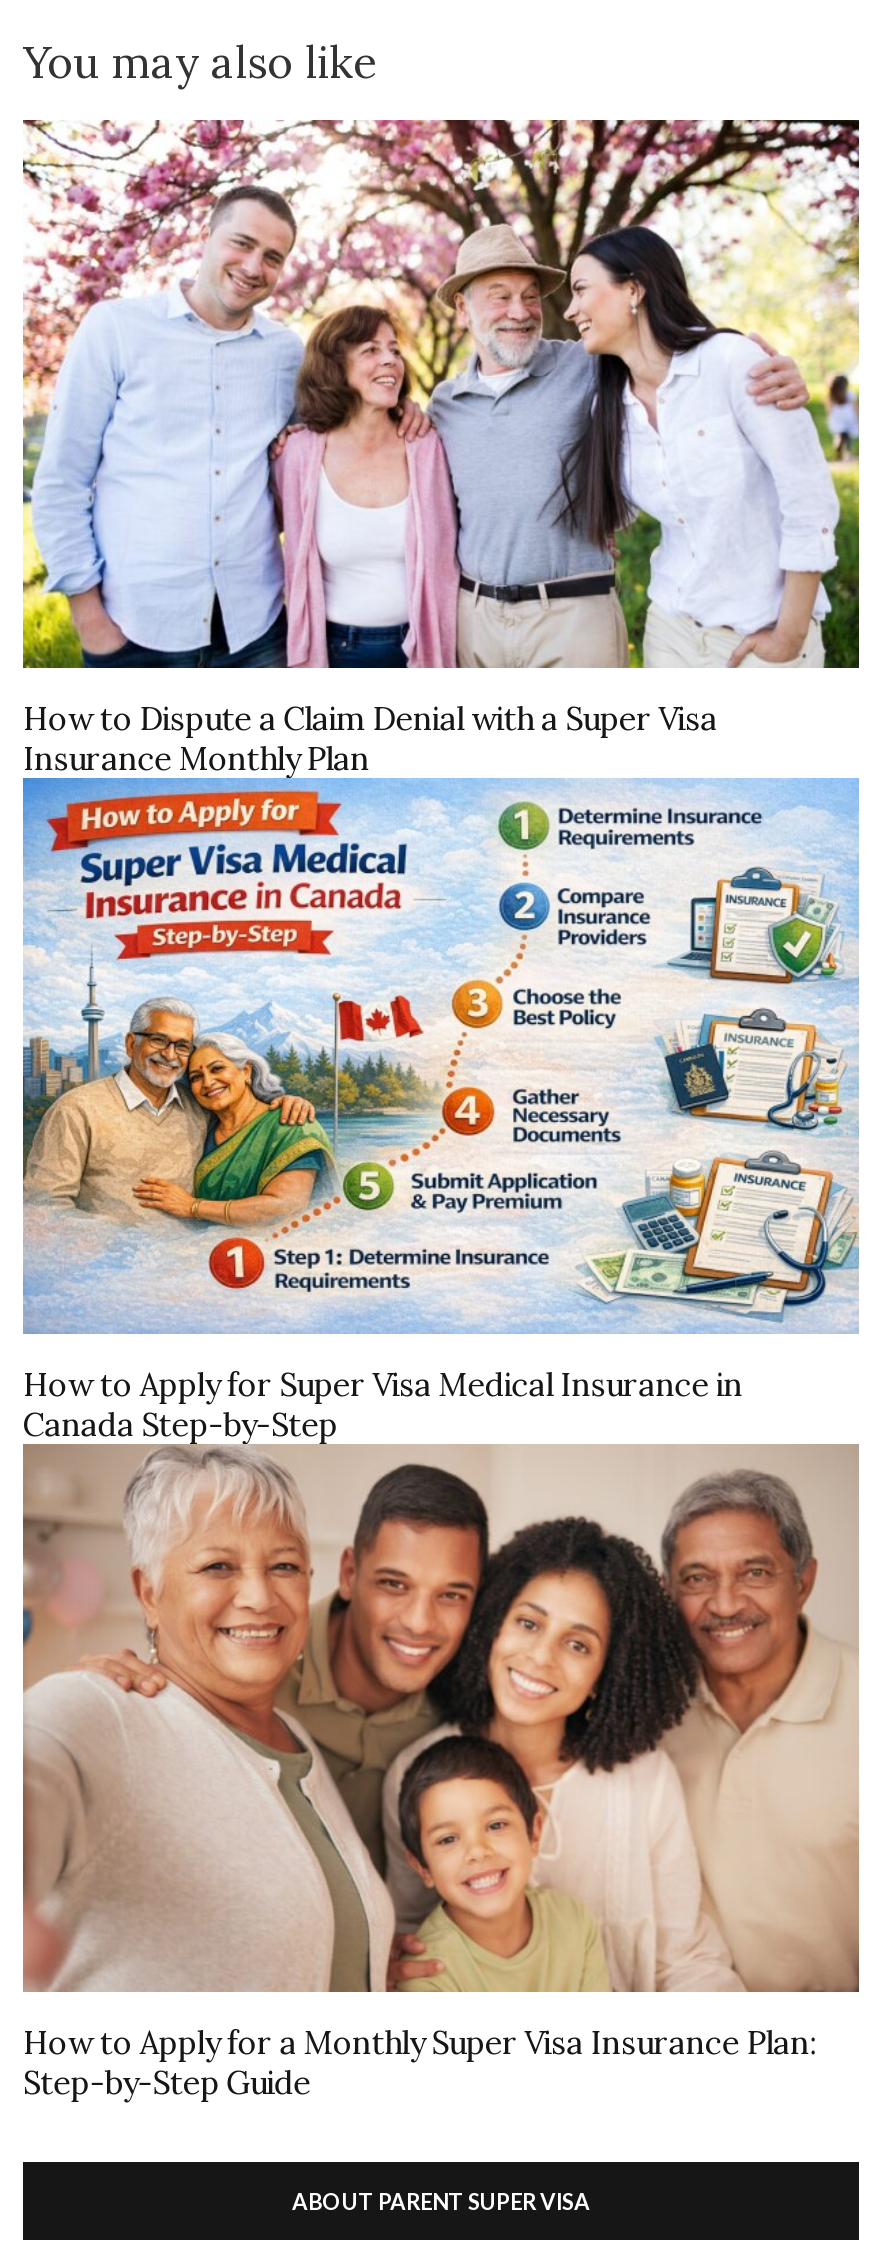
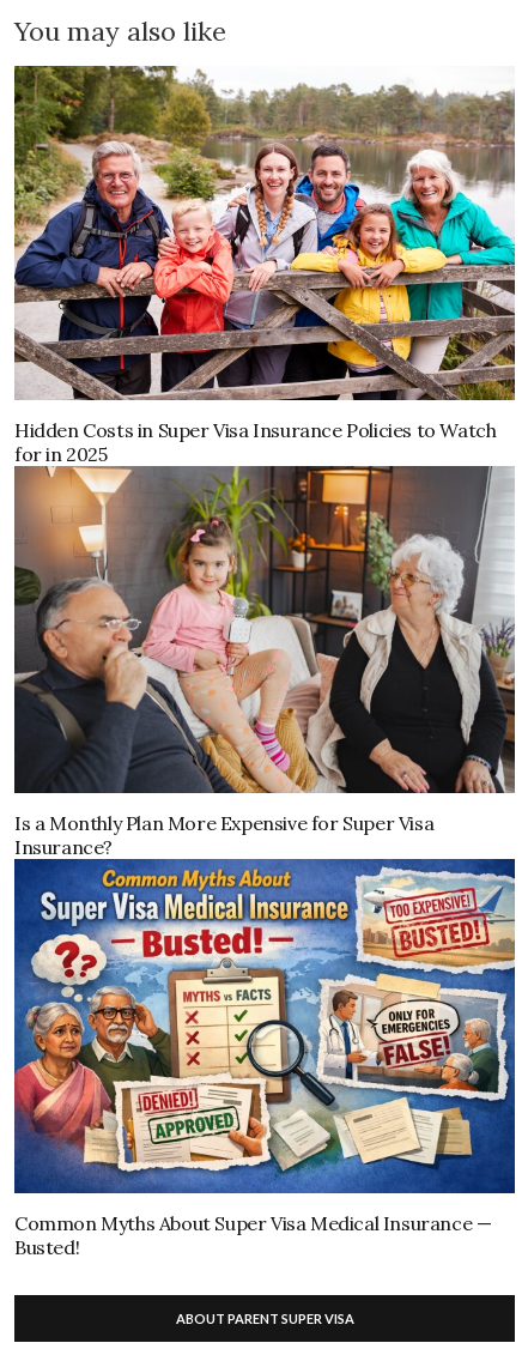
- [image]
- How to Dispute a Claim Denial with a Super Visa
- Insurance Monthly Plan
+ [image]
+ Hidden Costs in Super Visa Insurance Policies to Watch
+ for in 2025

- [image]
- How to Apply for Super Visa Medical Insurance in
- Canada Step-by-Step
+ [image]
+ Is a Monthly Plan More Expensive for Super Visa
+ Insurance?

- [image]
- How to Apply for a Monthly Super Visa Insurance Plan:
- Step-by-Step Guide
+ [image]
+ Common Myths About Super Visa Medical Insurance —
+ Busted!
